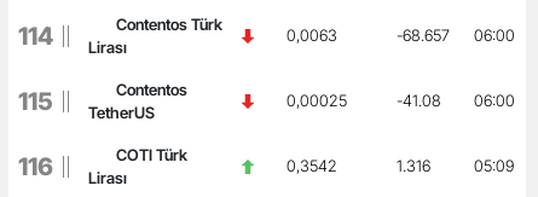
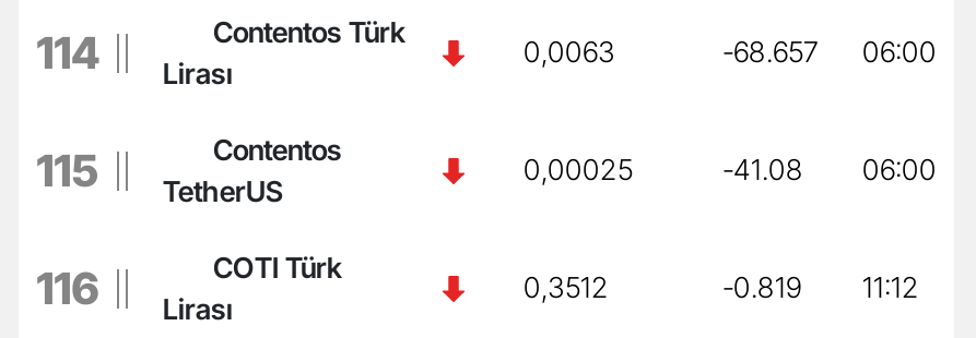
- 0,3542
+ 0,3512

- 1.316
+ -0.819

- 05:09
+ 11:12
